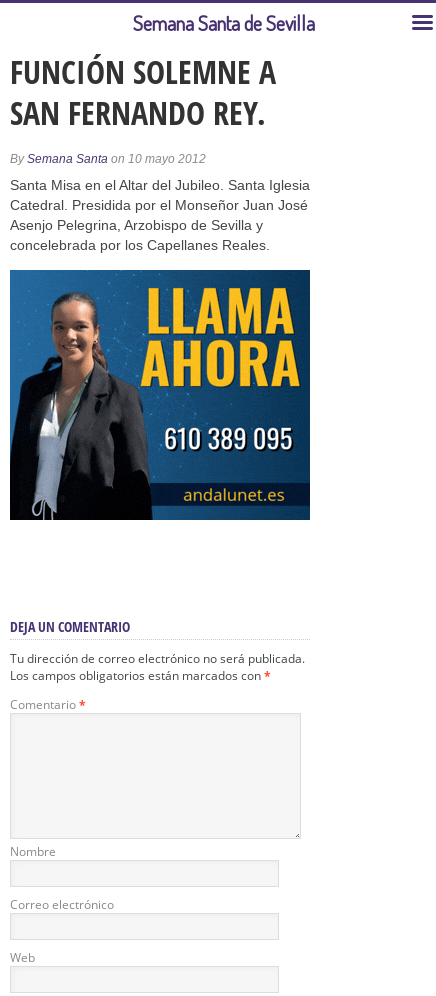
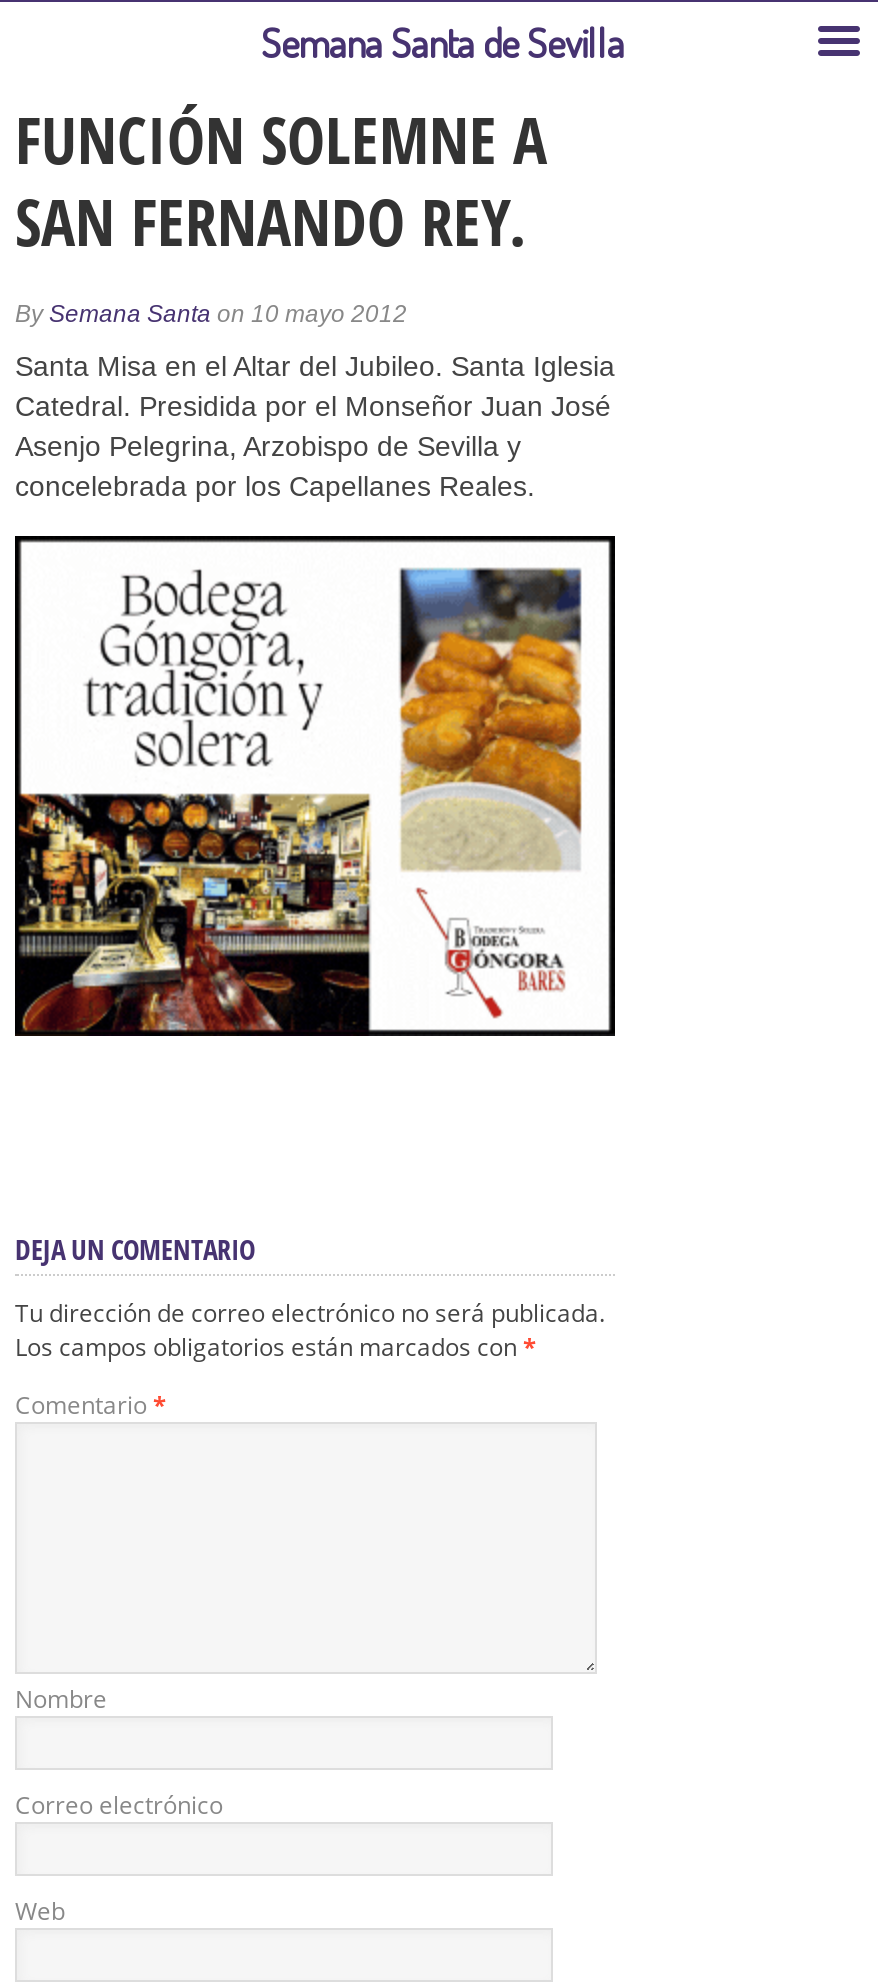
- [image]
+ [image]
